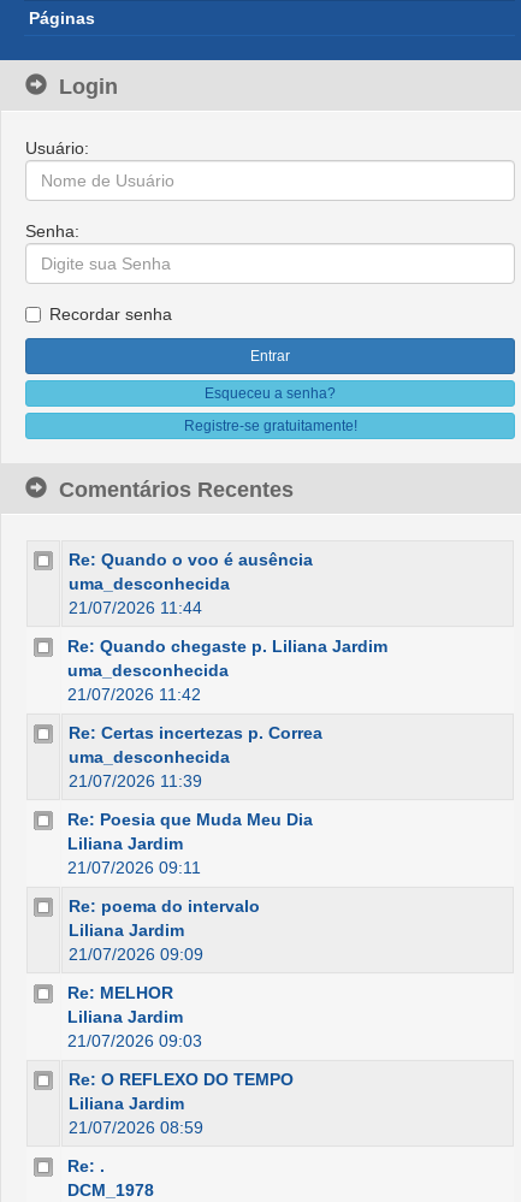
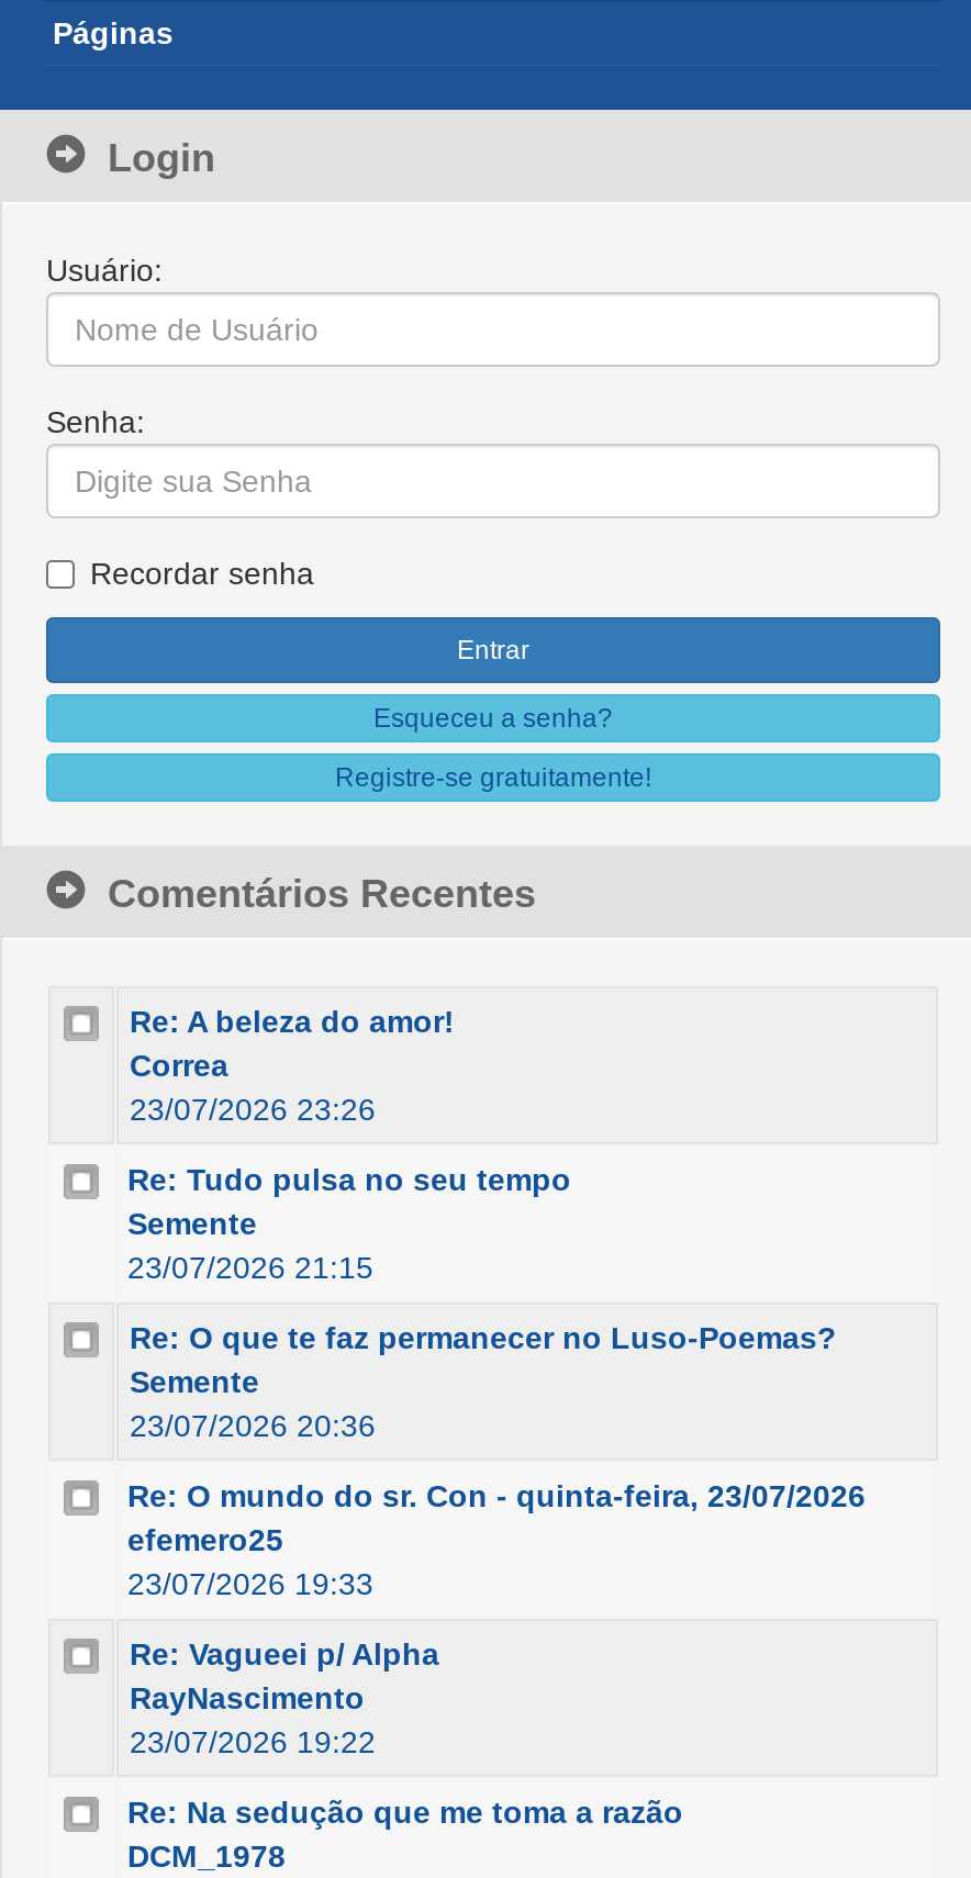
- Re: Quando o voo é ausência
- uma_desconhecida
- 21/07/2026 11:44
- Re: Quando chegaste p. Liliana Jardim
- uma_desconhecida
- 21/07/2026 11:42
- Re: Certas incertezas p. Correa
- uma_desconhecida
- 21/07/2026 11:39
- Re: Poesia que Muda Meu Dia
- Liliana Jardim
- 21/07/2026 09:11
- Re: poema do intervalo
- Liliana Jardim
- 21/07/2026 09:09
- Re: MELHOR
- Liliana Jardim
- 21/07/2026 09:03
- Re: O REFLEXO DO TEMPO
- Liliana Jardim
- 21/07/2026 08:59
- Re: .
+ Re: A beleza do amor!
+ Correa
+ 23/07/2026 23:26
+ Re: Tudo pulsa no seu tempo
+ Semente
+ 23/07/2026 21:15
+ Re: O que te faz permanecer no Luso-Poemas?
+ Semente
+ 23/07/2026 20:36
+ Re: O mundo do sr. Con - quinta-feira, 23/07/2026
+ efemero25
+ 23/07/2026 19:33
+ Re: Vagueei p/ Alpha
+ RayNascimento
+ 23/07/2026 19:22
+ Re: Na sedução que me toma a razão
